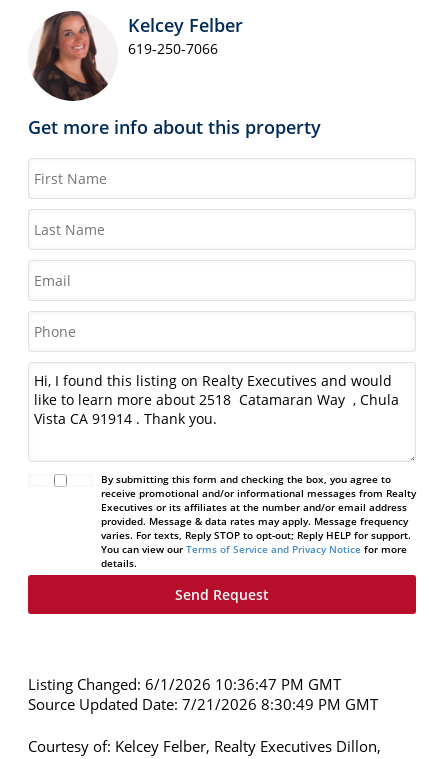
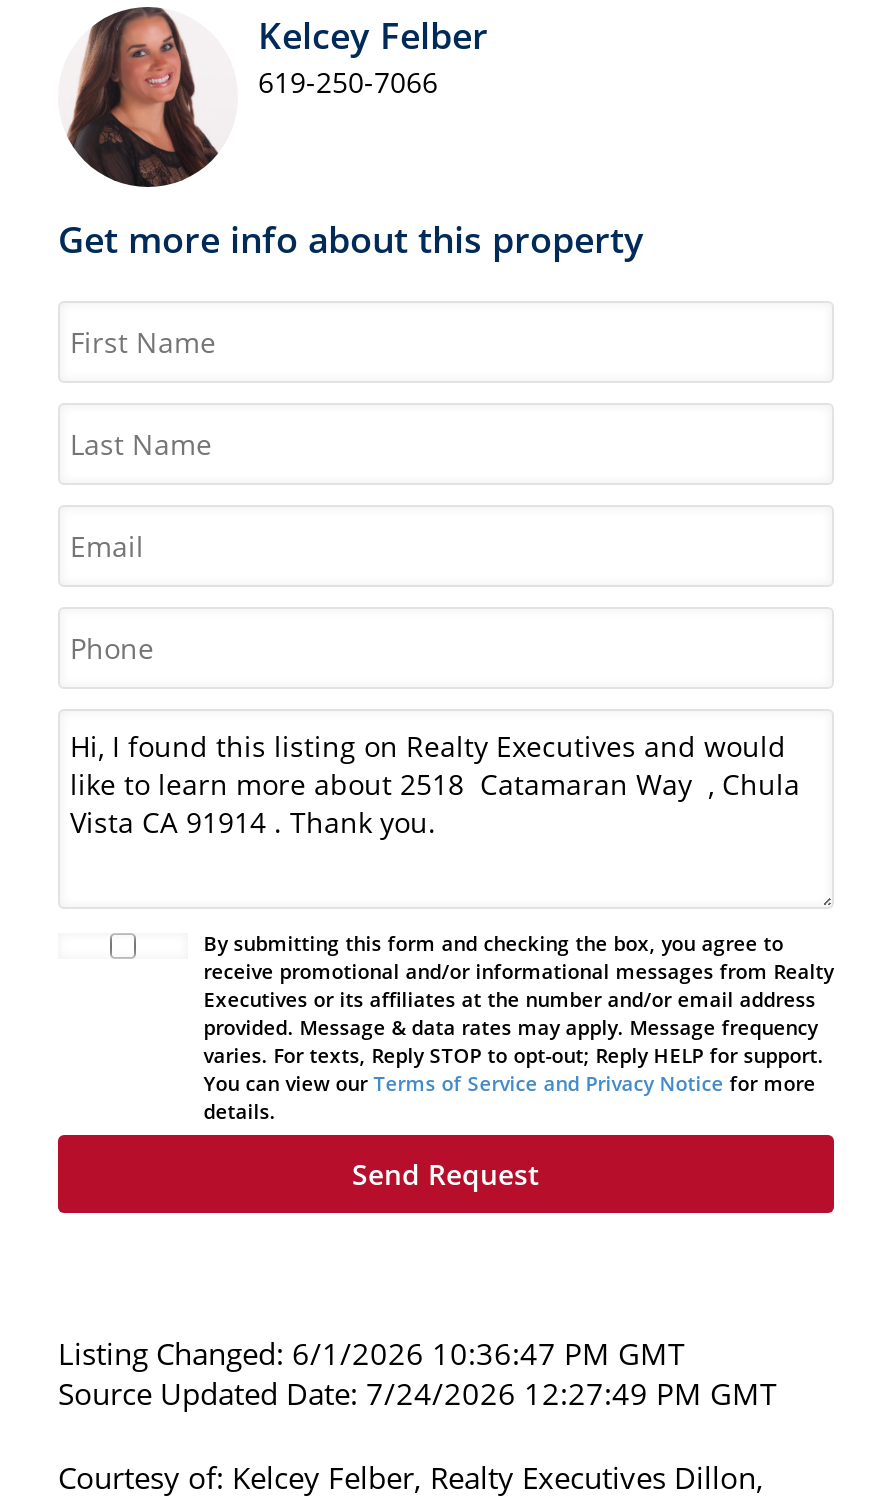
- Source Updated Date: 7/21/2026 8:30:49 PM GMT
+ Source Updated Date: 7/24/2026 12:27:49 PM GMT
